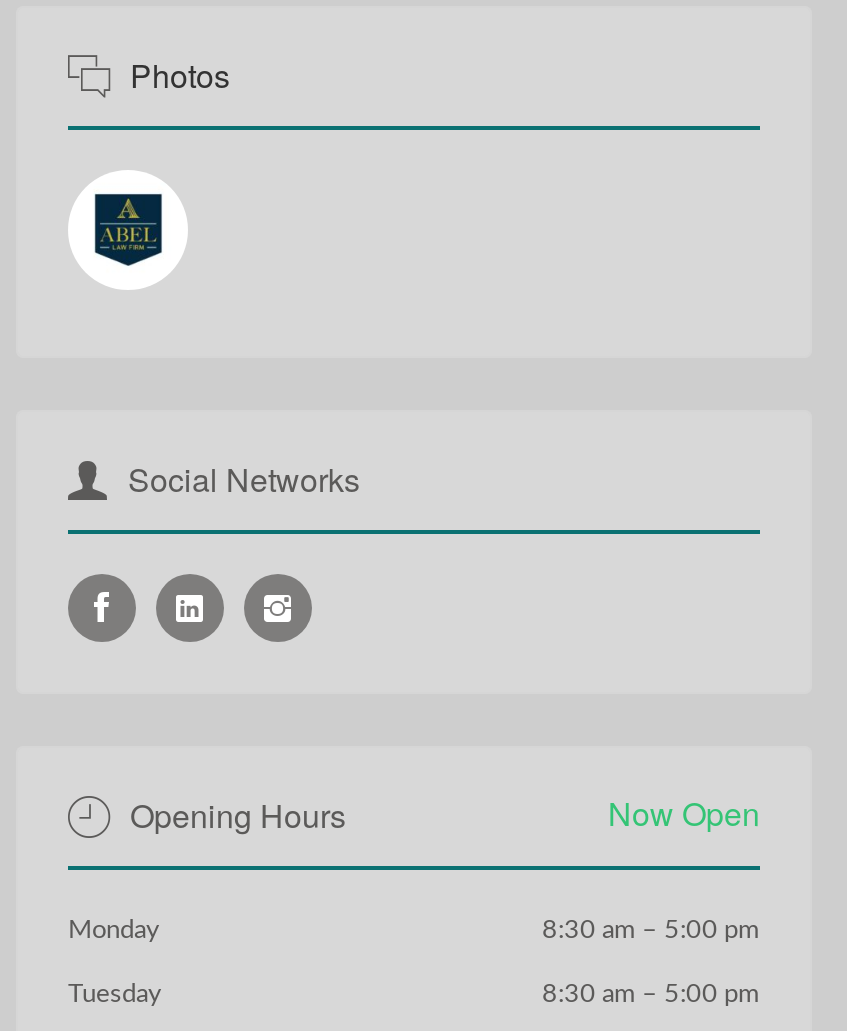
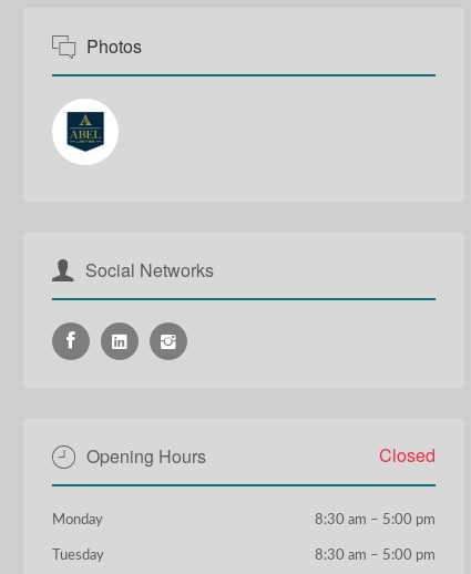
- Now Open
+ Closed
